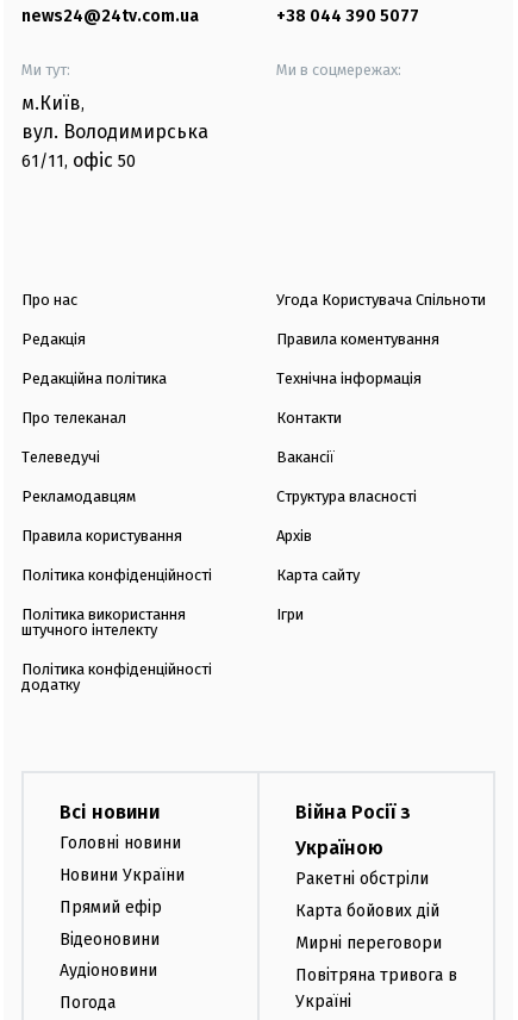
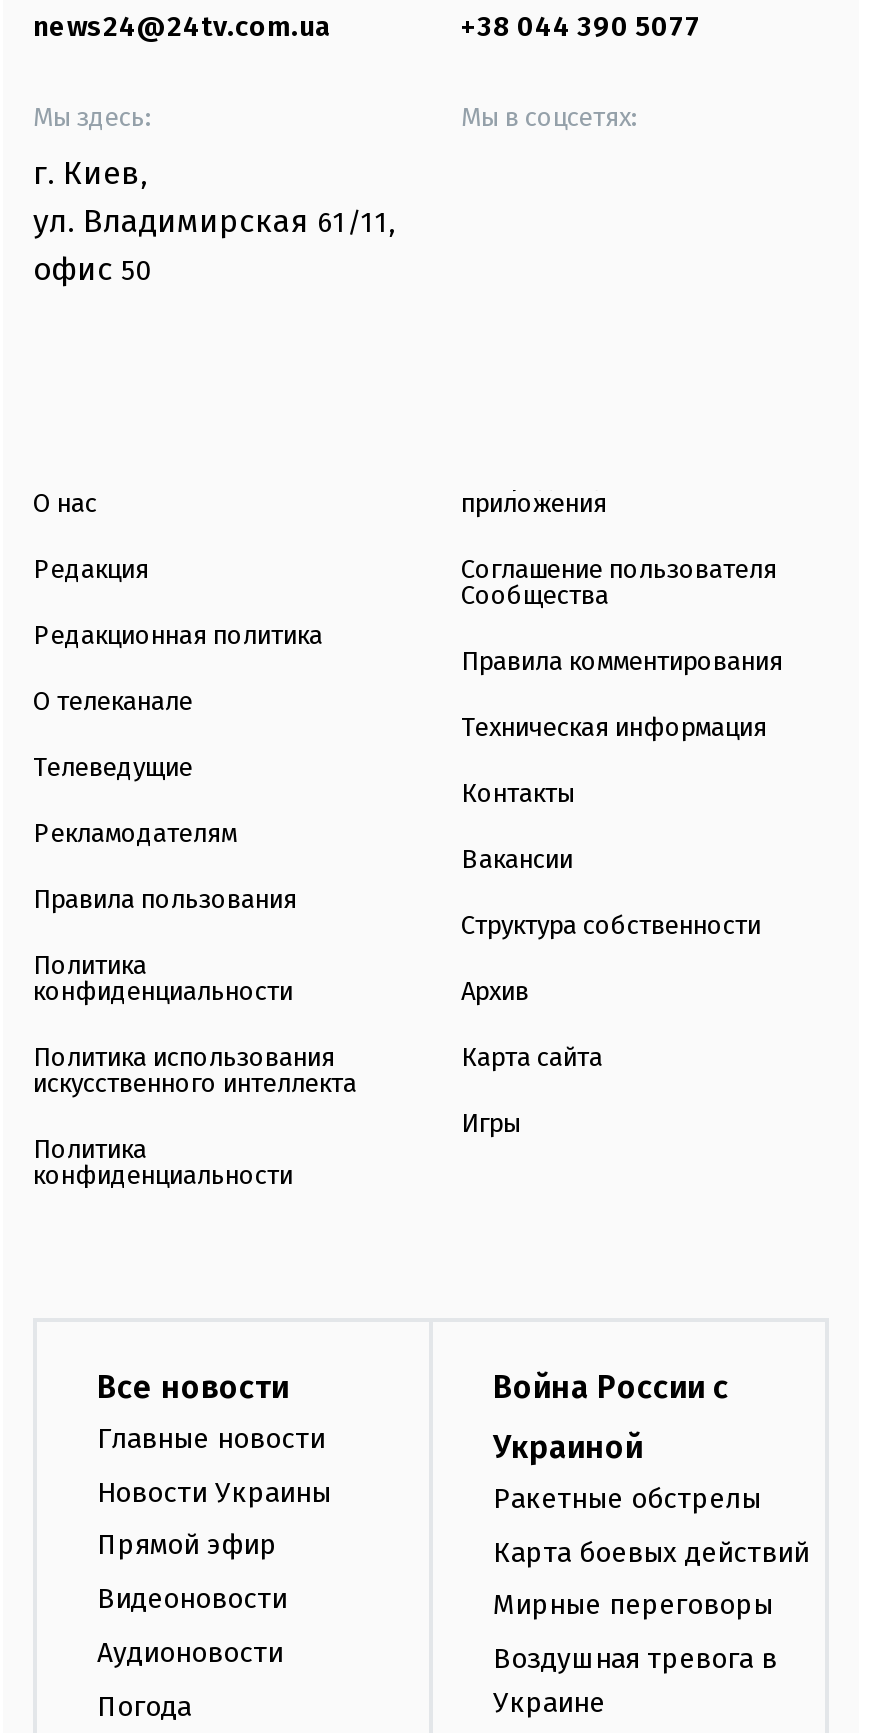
- Ми тут:
- м.Київ,
- вул. Володимирська
- 61/11, офіс 50
+ Мы здесь:
+ г. Киев,
+ ул. Владимирская 61/11,
+ офис 50

- Ми в соцмережах:
+ Мы в соцсетях:

- Про нас
- Редакція
- Редакційна політика
- Про телеканал
- Телеведучі
- Рекламодавцям
- Правила користування
- Політика конфіденційності
- Політика використання
- штучного інтелекту
- Політика конфіденційності
- додатку
+ О нас
+ Редакция
+ Редакционная политика
+ О телеканале
+ Телеведущие
+ Рекламодателям
+ Правила пользования
+ Политика
+ конфиденциальности
+ Политика использования
+ искусственного интеллекта
+ Политика
+ конфиденциальности

- Угода Користувача Спільноти
- Правила коментування
- Технічна інформація
- Контакти
- Вакансії
- Структура власності
- Архів
- Карта сайту
- Ігри
+ приложения
+ Соглашение пользователя
+ Сообщества
+ Правила комментирования
+ Техническая информация
+ Контакты
+ Вакансии
+ Структура собственности
+ Архив
+ Карта сайта
+ Игры

- Всі новини
- Головні новини
- Новини України
- Прямий ефір
- Відеоновини
- Аудіоновини
+ Все новости
+ Главные новости
+ Новости Украины
+ Прямой эфир
+ Видеоновости
+ Аудионовости

- Війна Росії з
+ Война России с

- Україною
- Ракетні обстріли
+ Украиной
+ Ракетные обстрелы

- Карта бойових дій
+ Карта боевых действий

- Мирні переговори
+ Мирные переговоры

- Повітряна тривога в
- Україні
+ Воздушная тревога в
+ Украине
